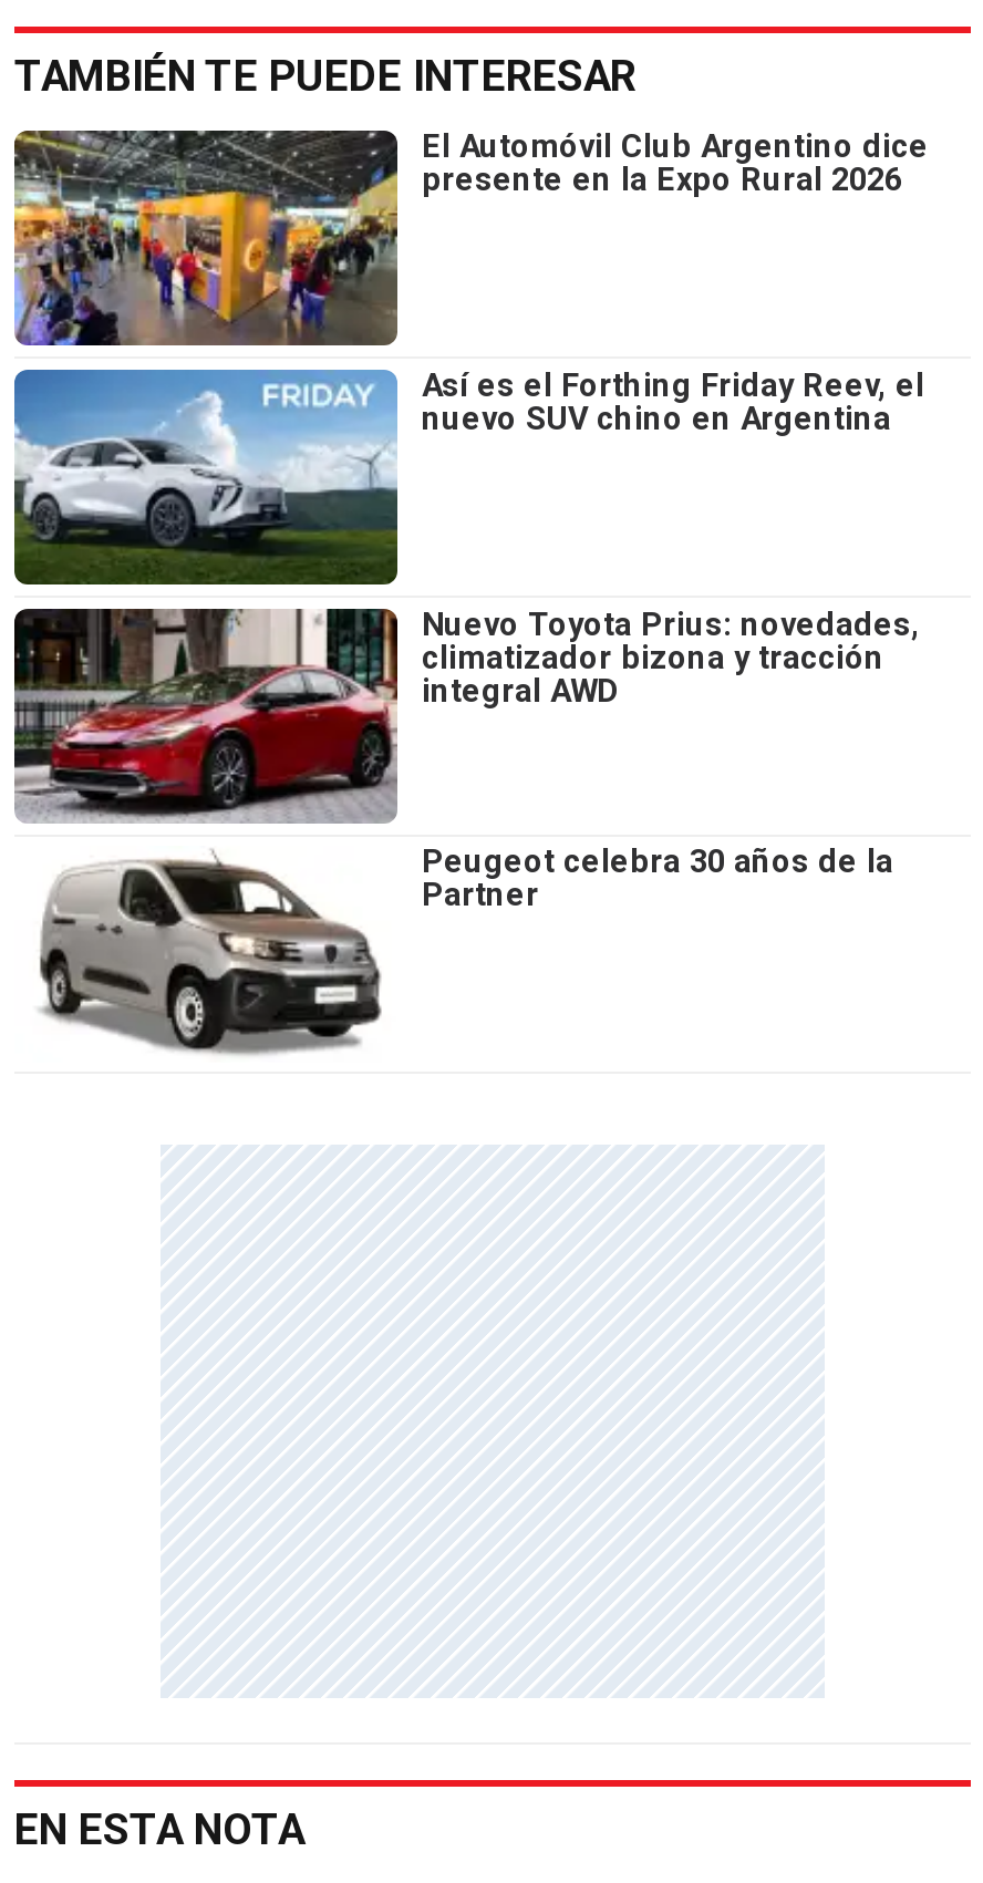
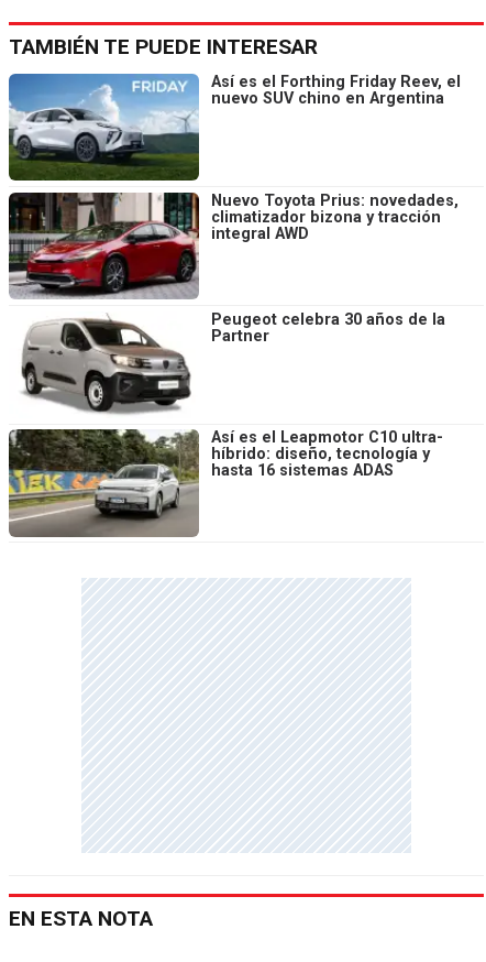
- [image]
- El Automóvil Club Argentino dice
- presente en la Expo Rural 2026

moved up: [image] | Así es el Forthing Friday Reev, el | nuevo SUV chino en Argentina | Nuevo Toyota Prius: novedades, | climatizador bizona y tracción | integral AWD | Peugeot celebra 30 años de la | Partner

moved up: [image]

+ [image]
+ Así es el Leapmotor C10 ultra-
+ híbrido: diseño, tecnología y
+ hasta 16 sistemas ADAS
